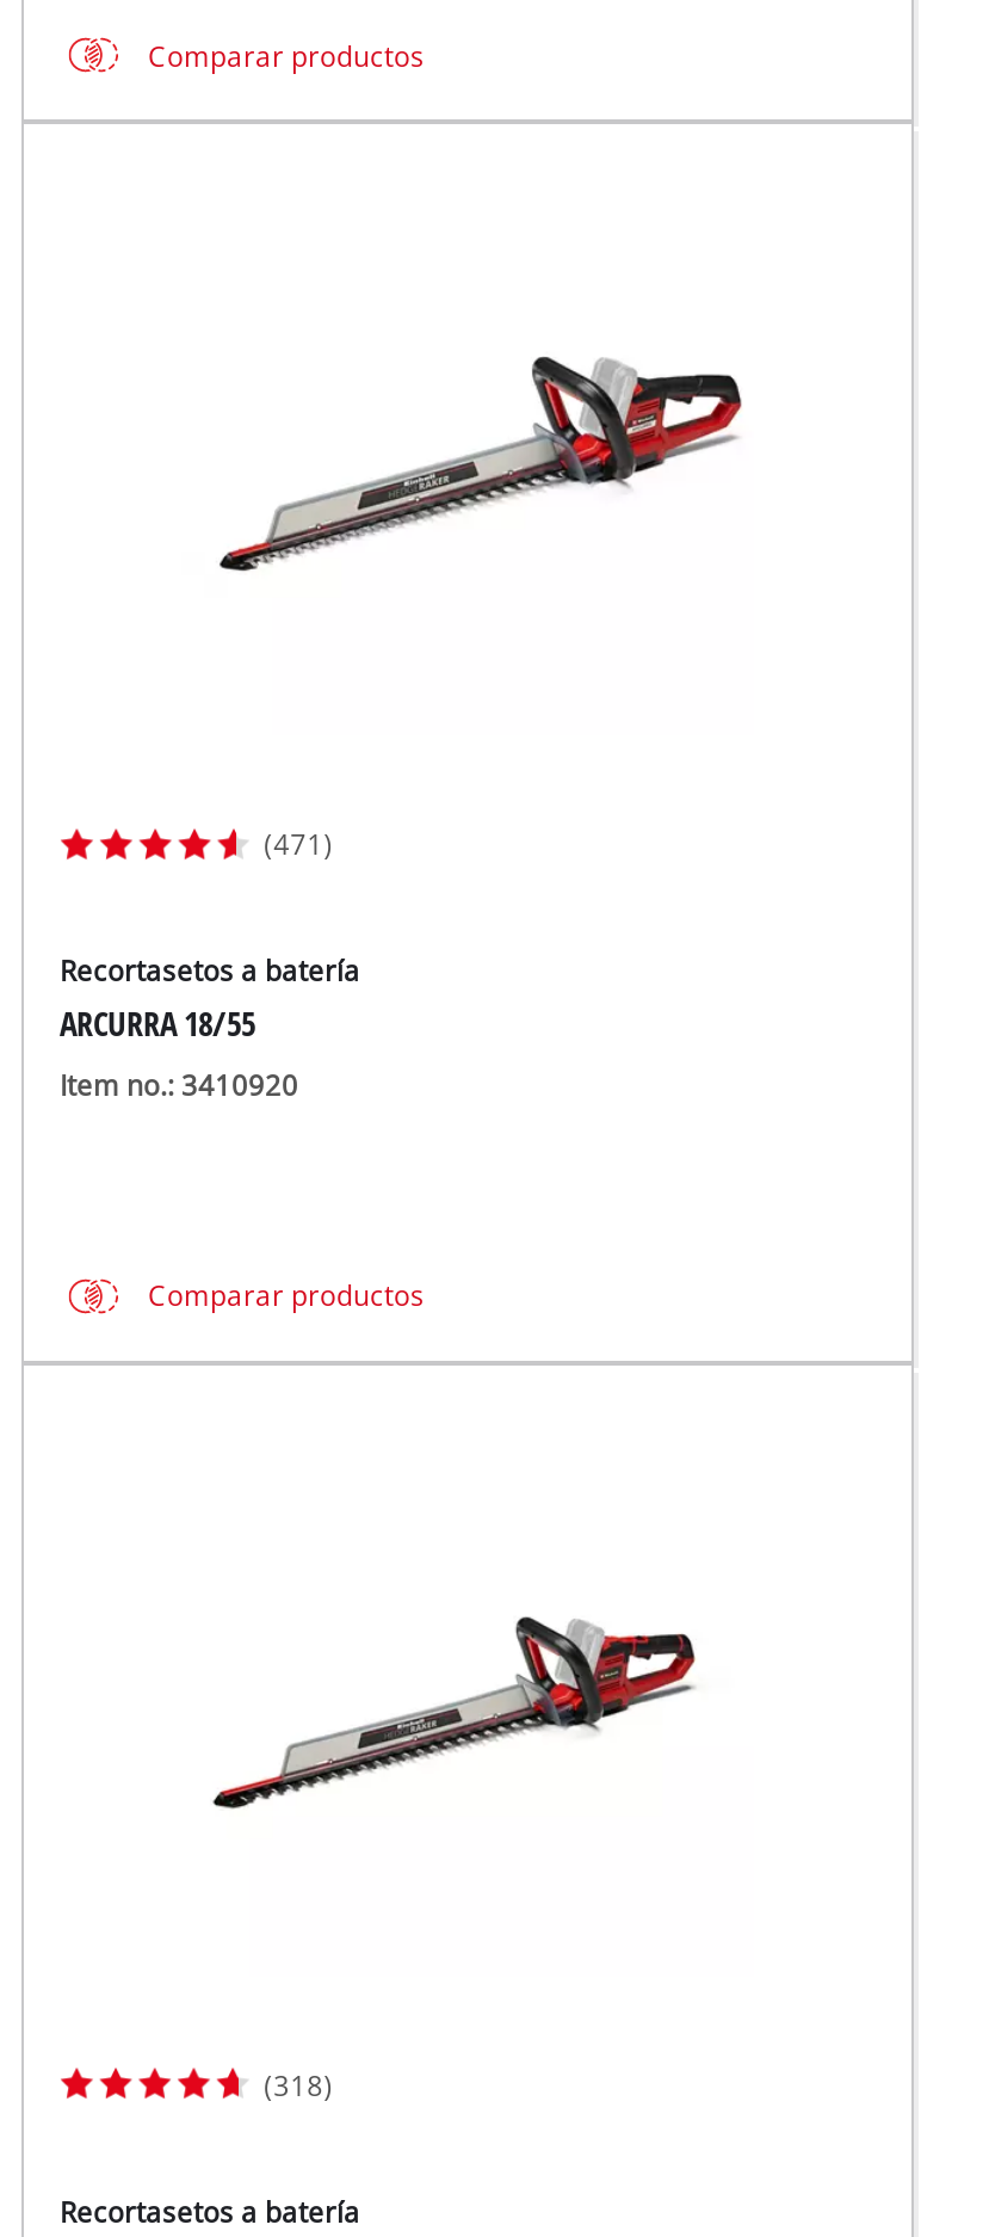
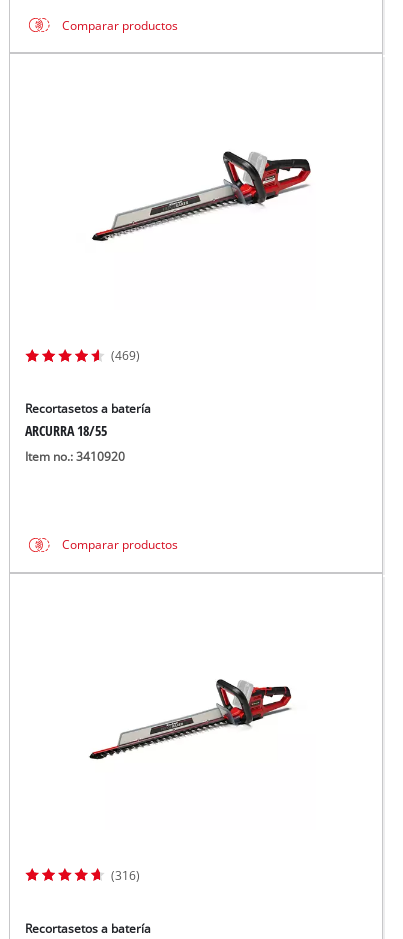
- (471)
+ (469)

- (318)
+ (316)
